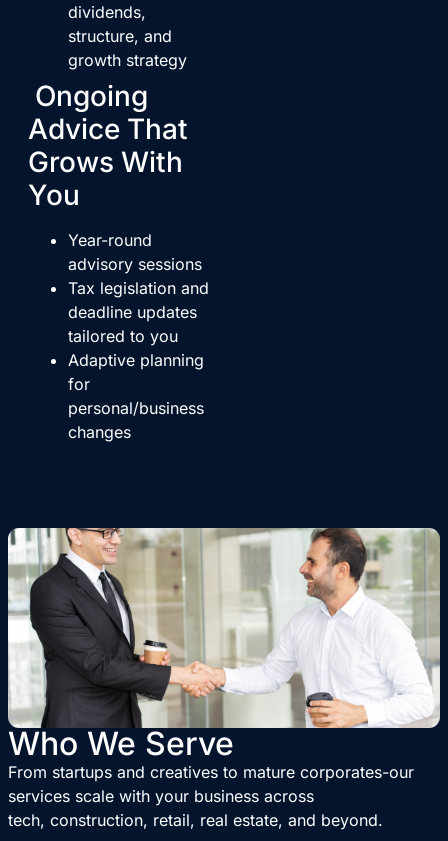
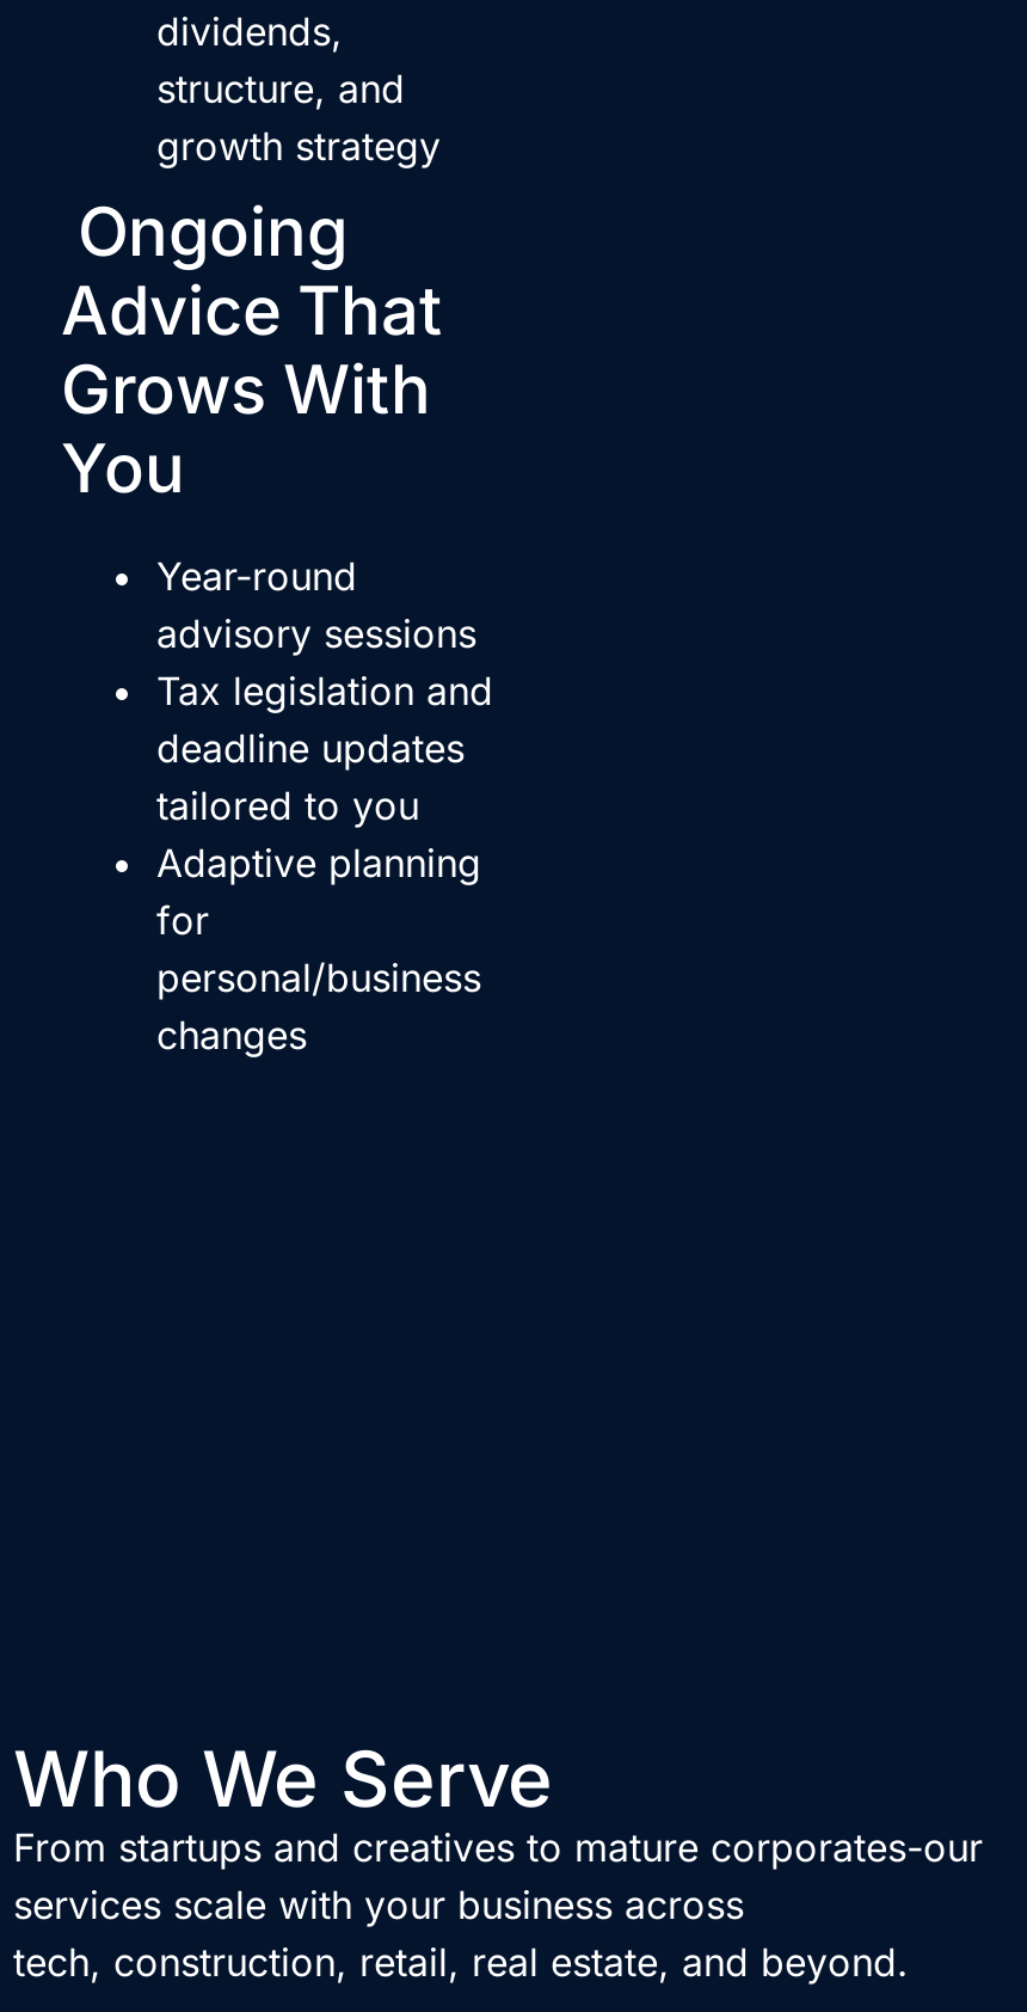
- [image]
